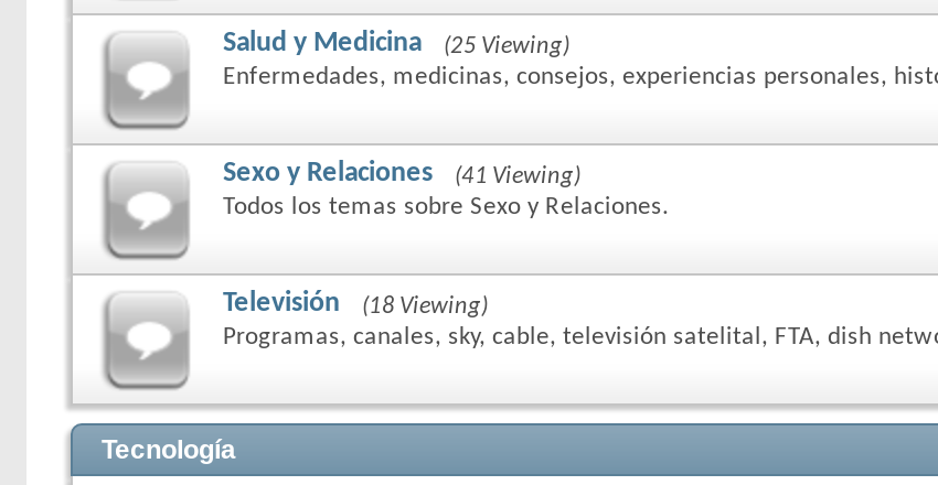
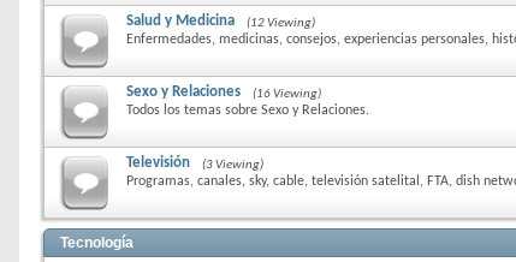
- Salud y Medicina (25 Viewing)
+ Salud y Medicina (12 Viewing)

- Sexo y Relaciones (41 Viewing)
+ Sexo y Relaciones (16 Viewing)

- Televisión (18 Viewing)
+ Televisión (3 Viewing)
